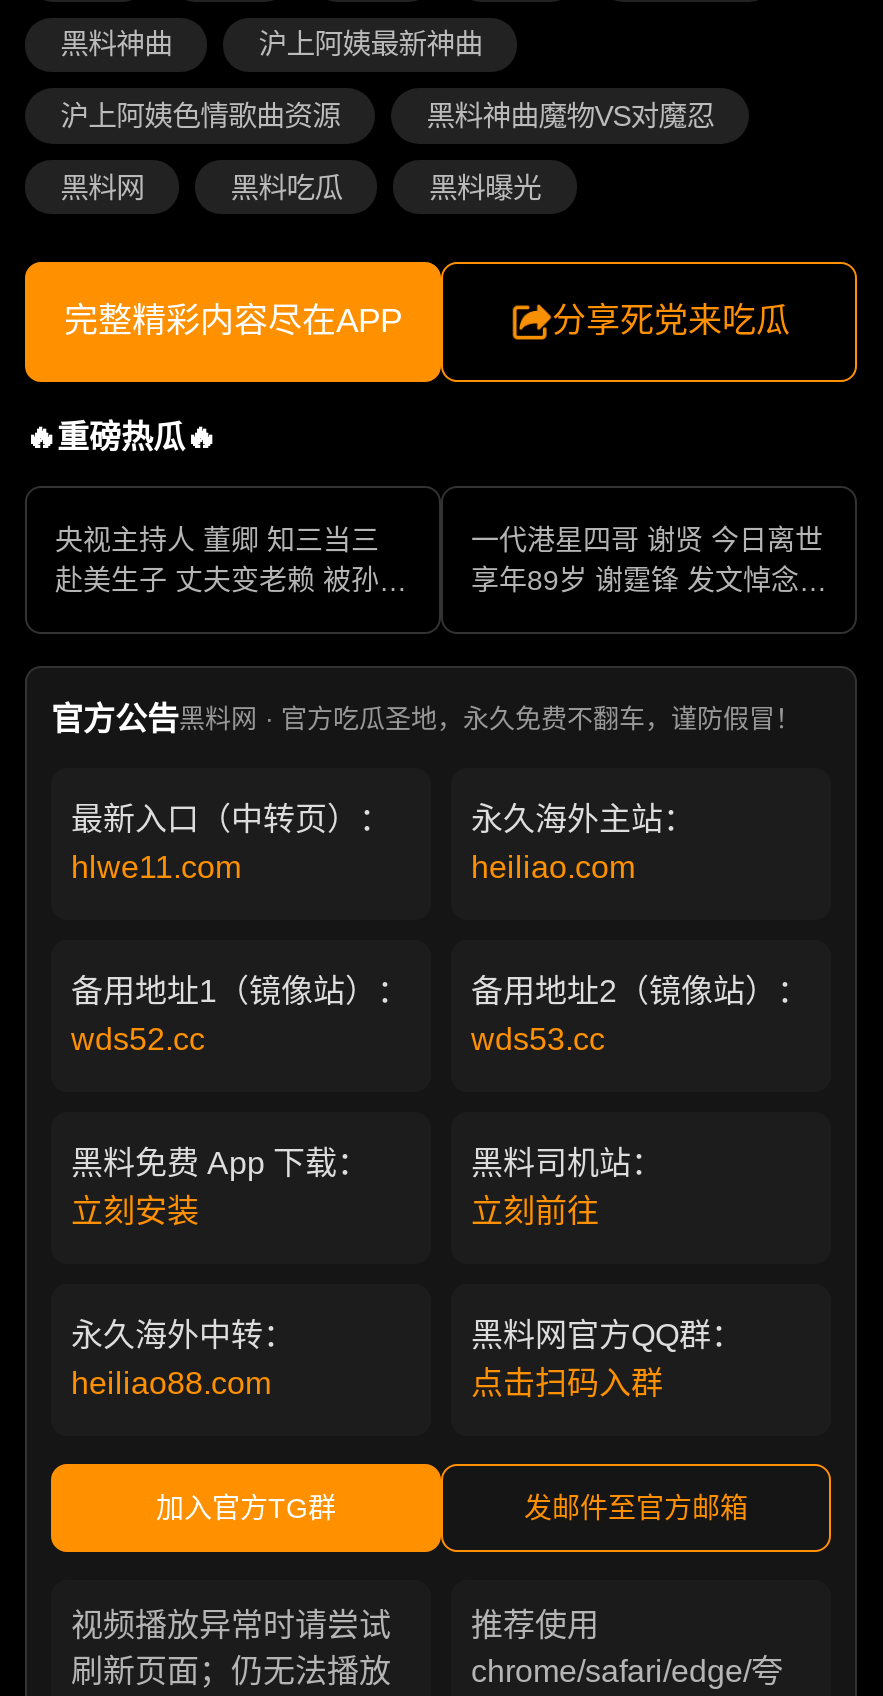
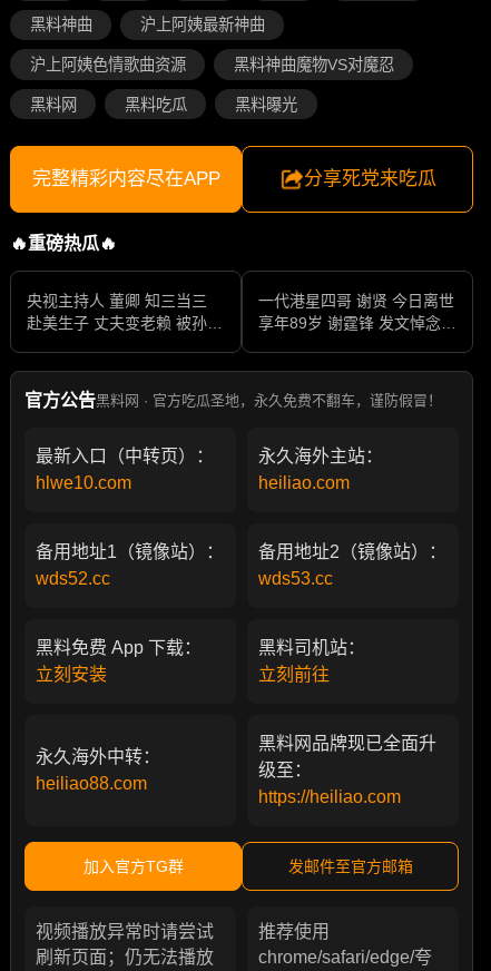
- hlwe11.com
+ hlwe10.com

- 黑料网官方QQ群：
- 点击扫码入群
+ 黑料网品牌现已全面升
+ 级至：
+ https://heiliao.com
